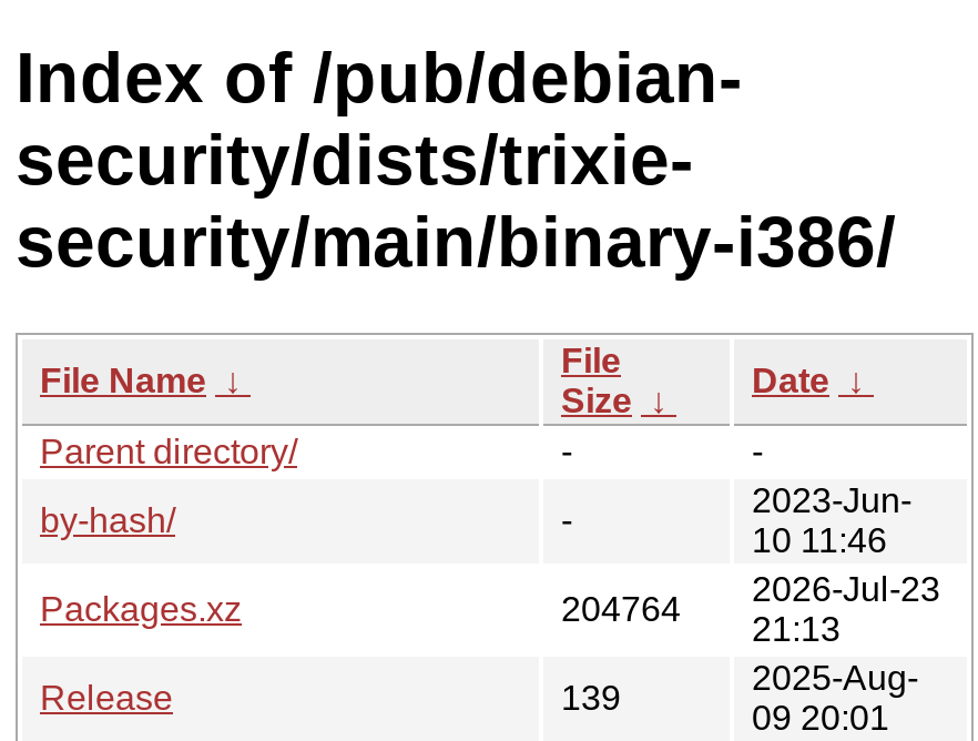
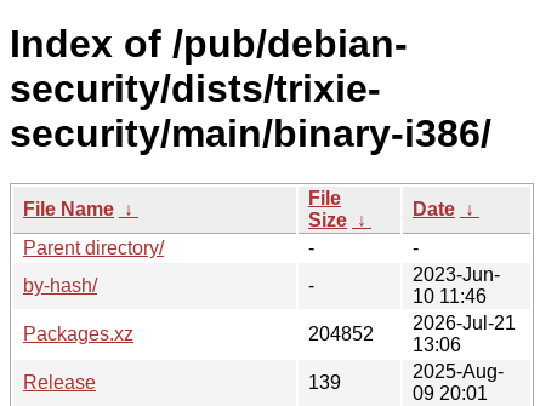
- 2026-Jul-23
- 21:13
+ 2026-Jul-21
+ 13:06

- 204764
+ 204852
